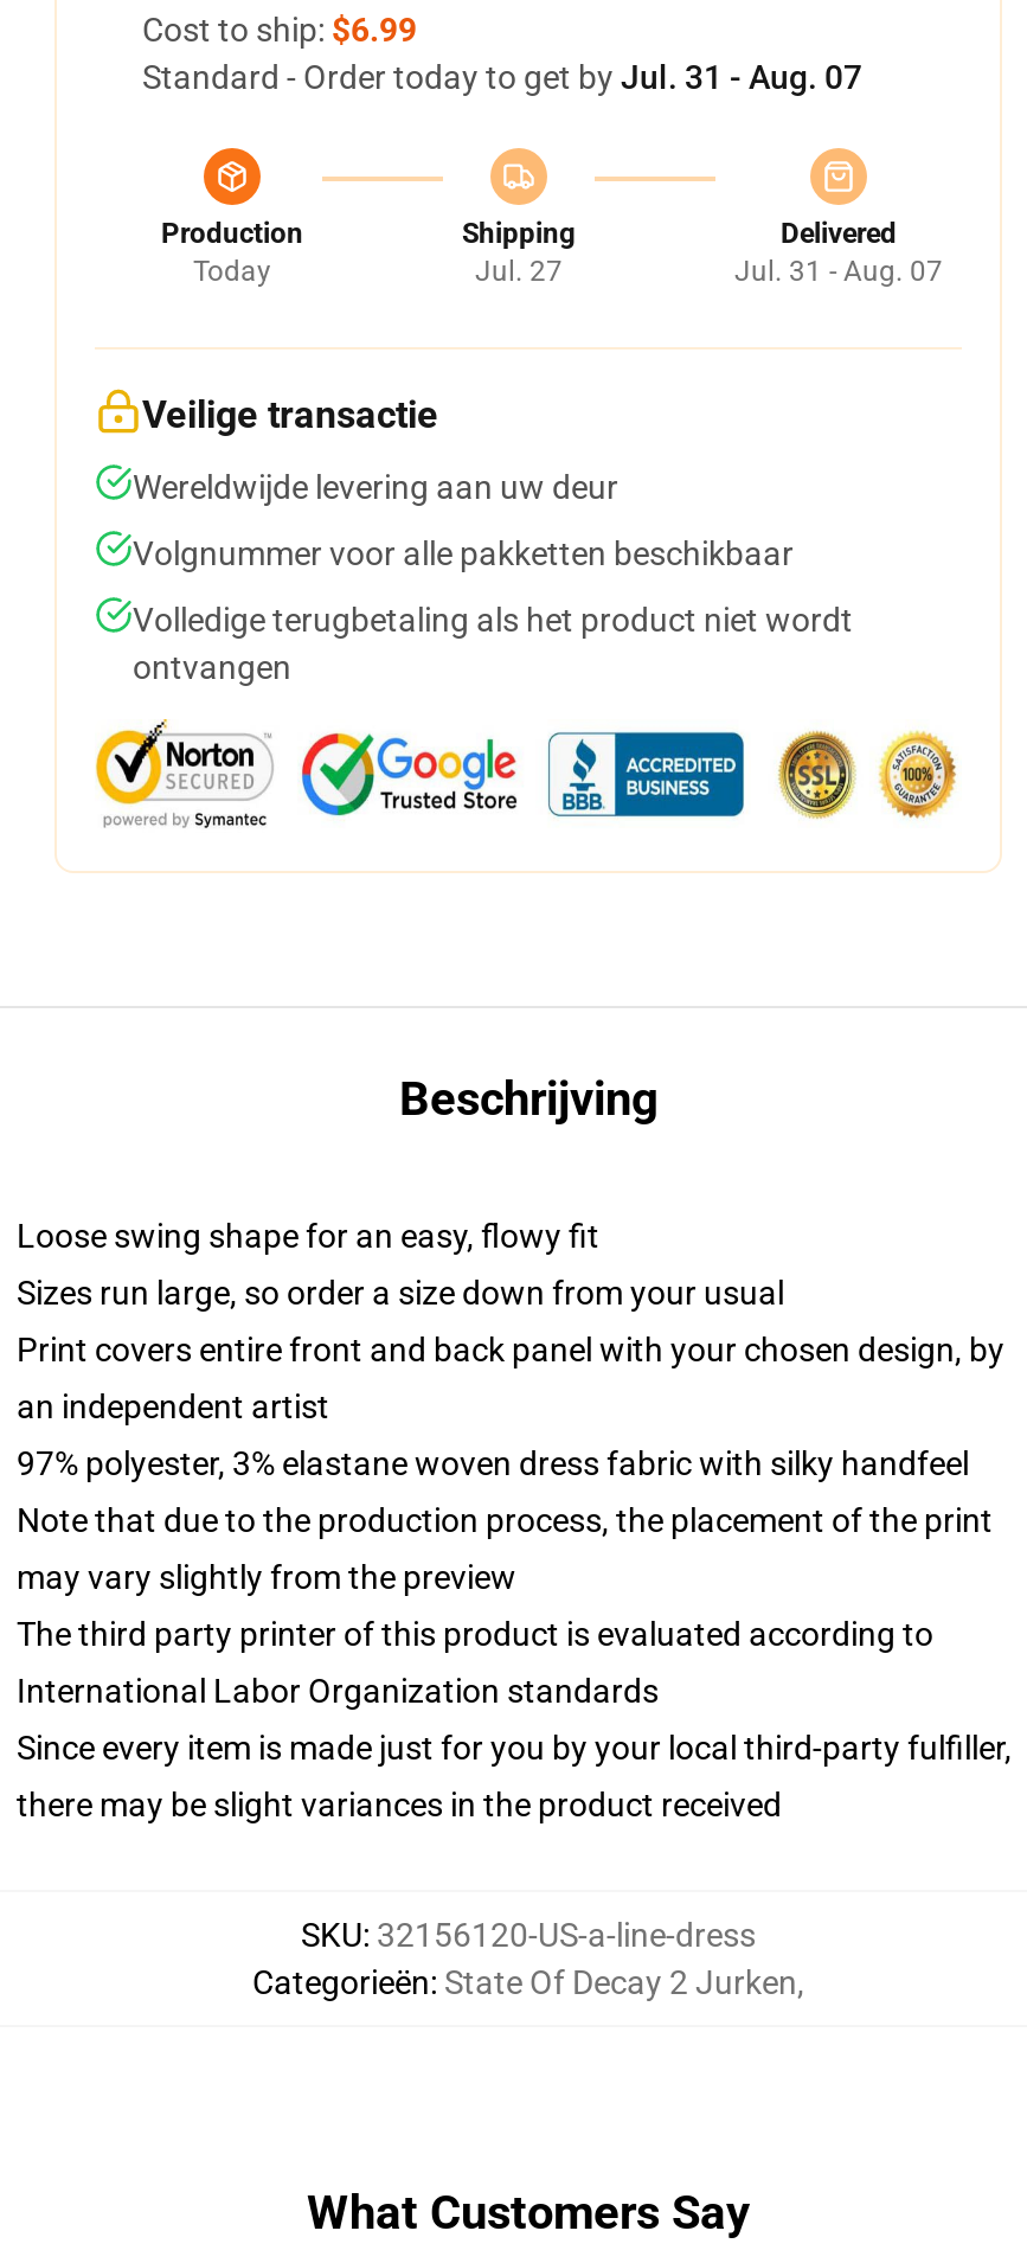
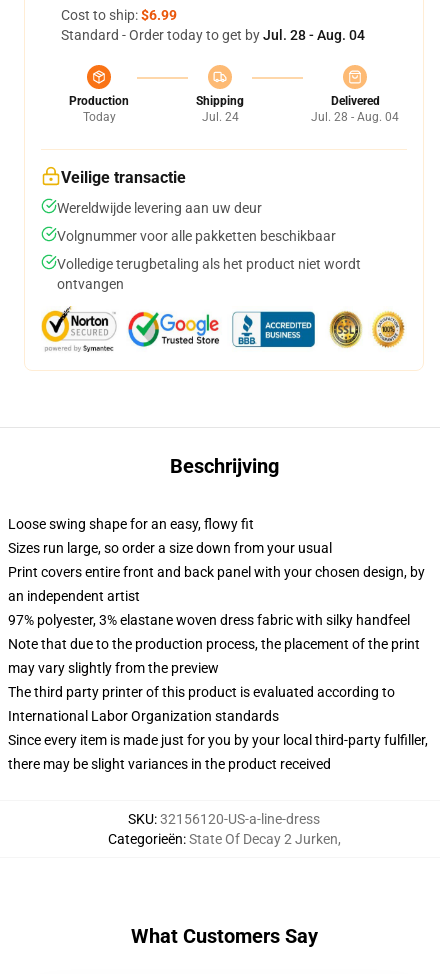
- Standard - Order today to get by Jul. 31 - Aug. 07
+ Standard - Order today to get by Jul. 28 - Aug. 04

- Jul. 27
+ Jul. 24

- Jul. 31 - Aug. 07
+ Jul. 28 - Aug. 04
